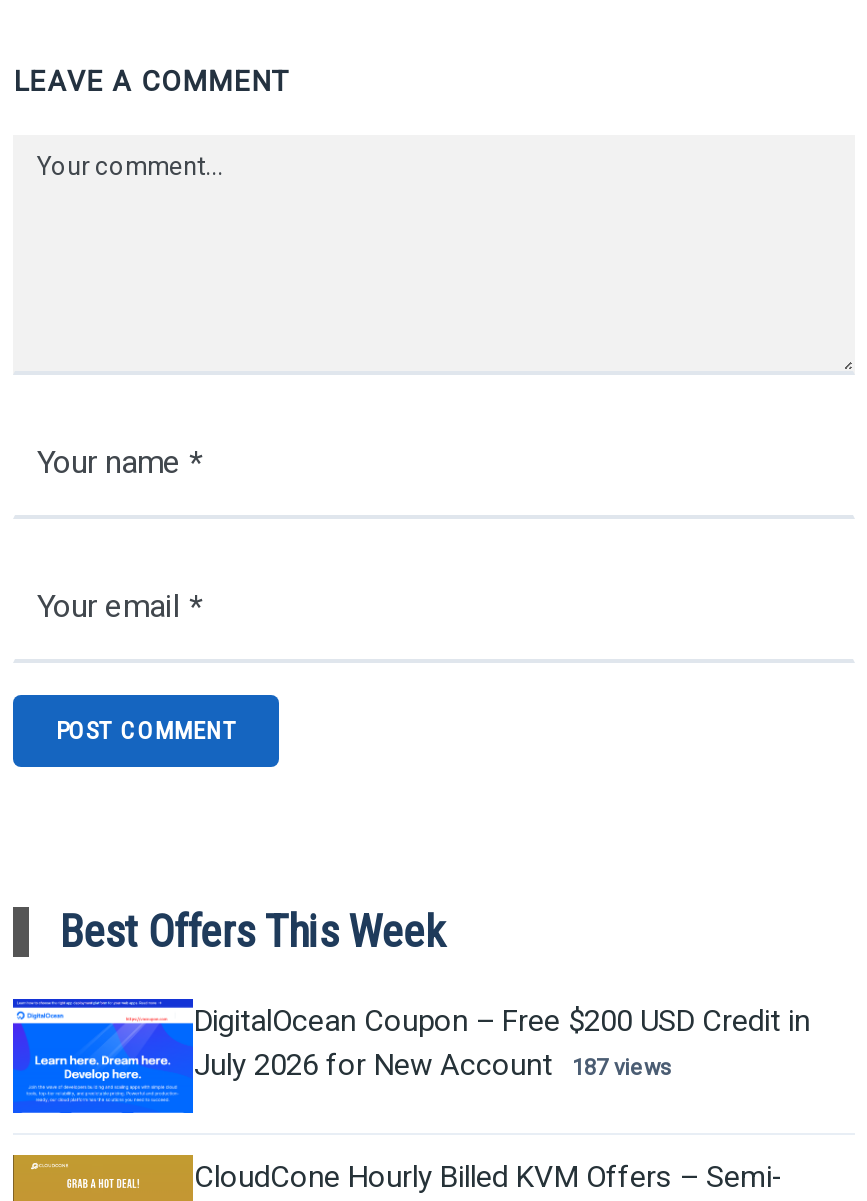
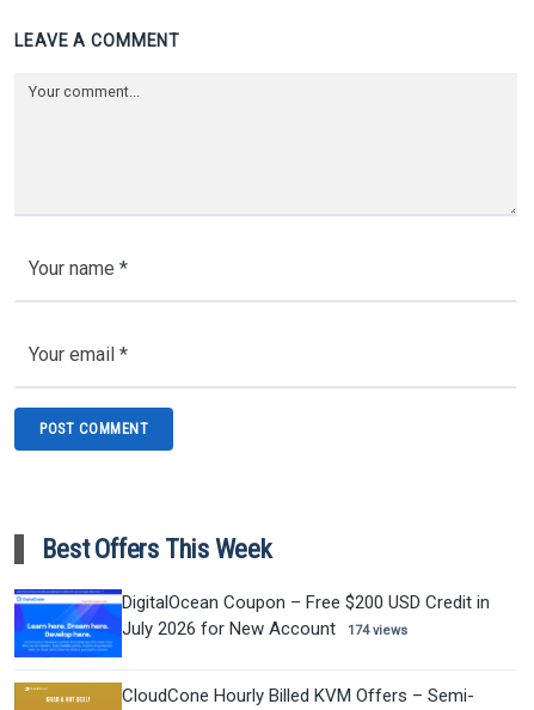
- July 2026 for New Account 187 views
+ July 2026 for New Account 174 views
